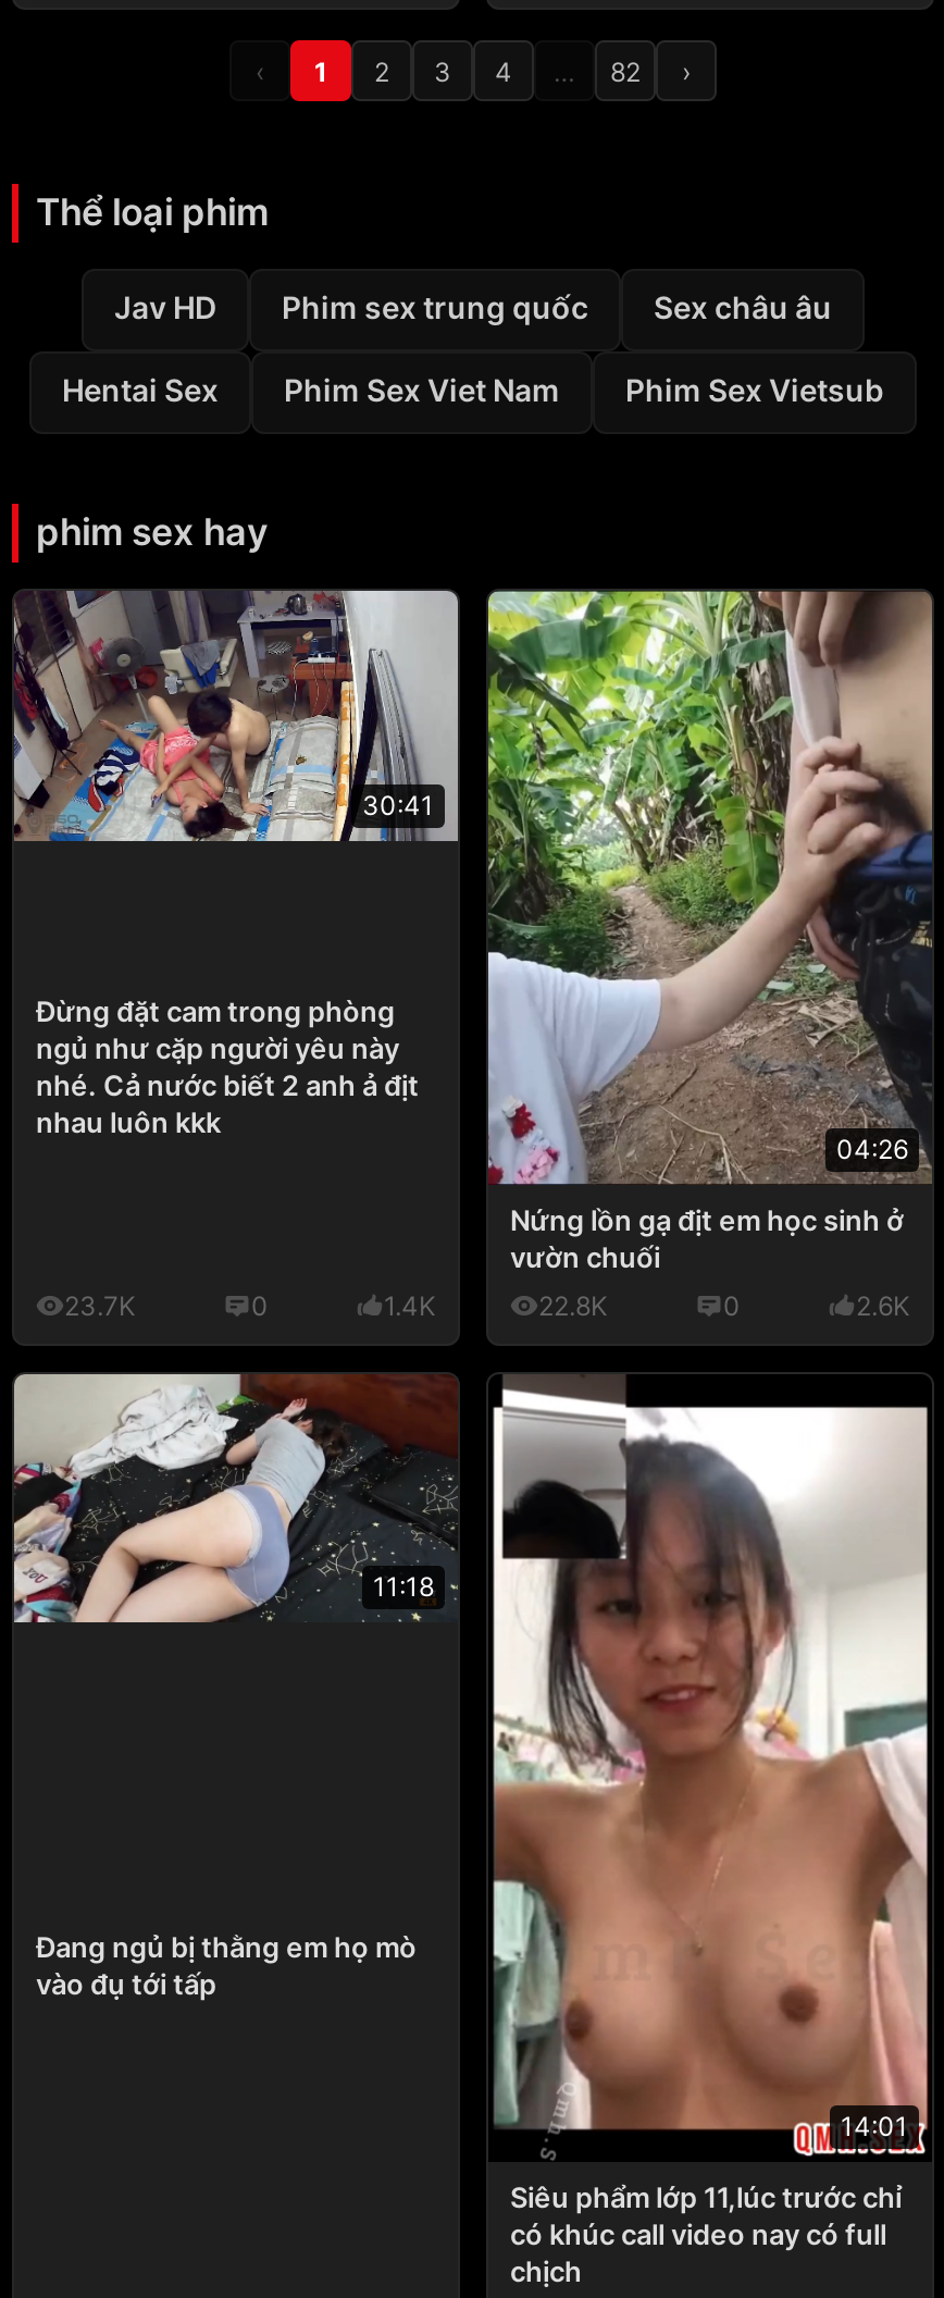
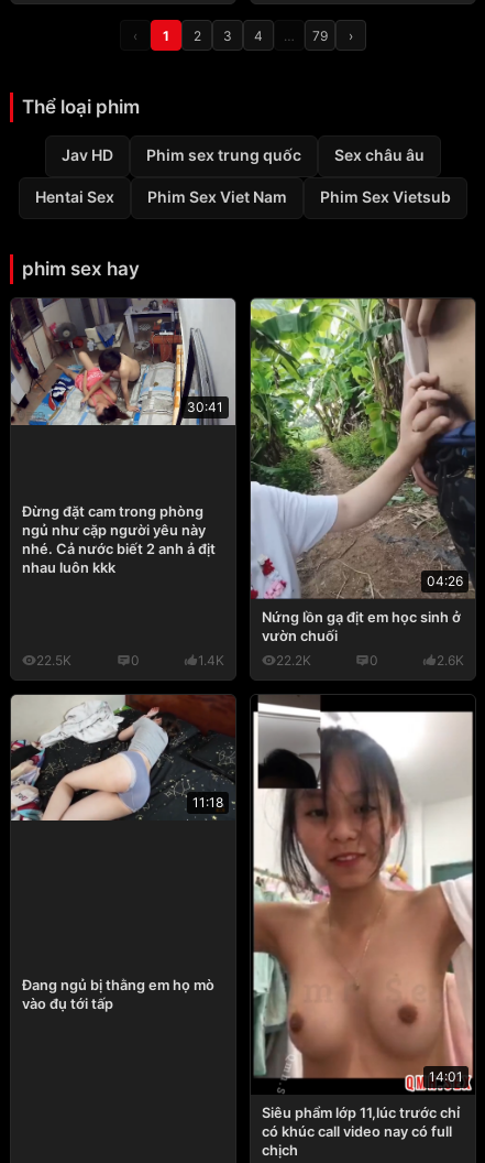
- 82
+ 79

- 23.7K
+ 22.5K

- 22.8K
+ 22.2K
